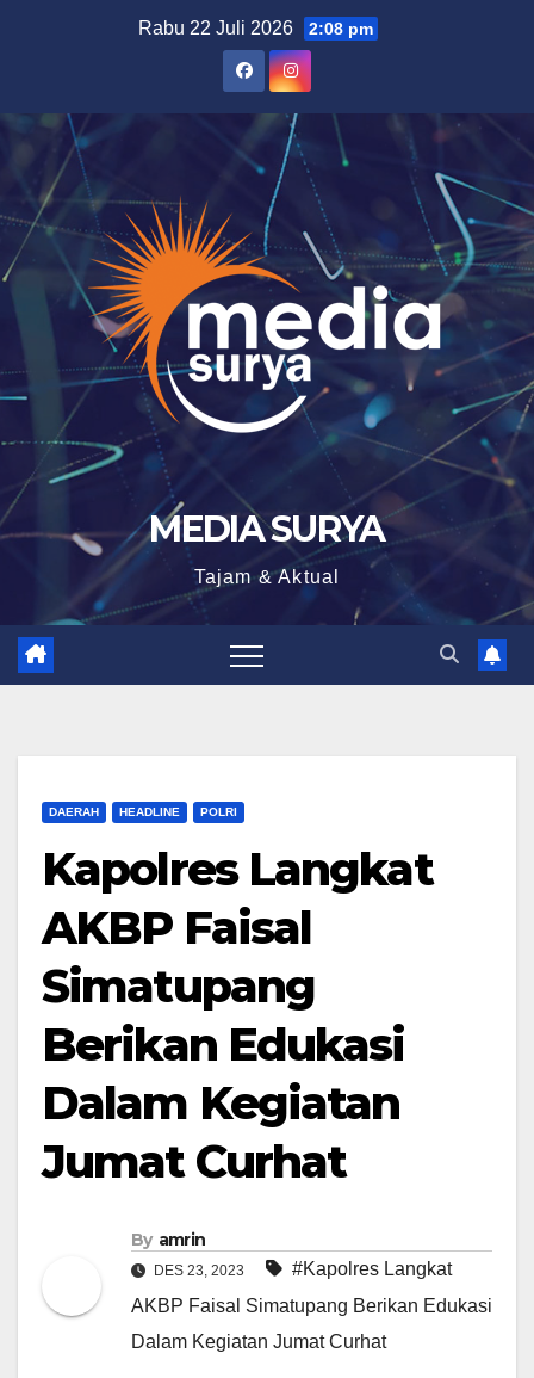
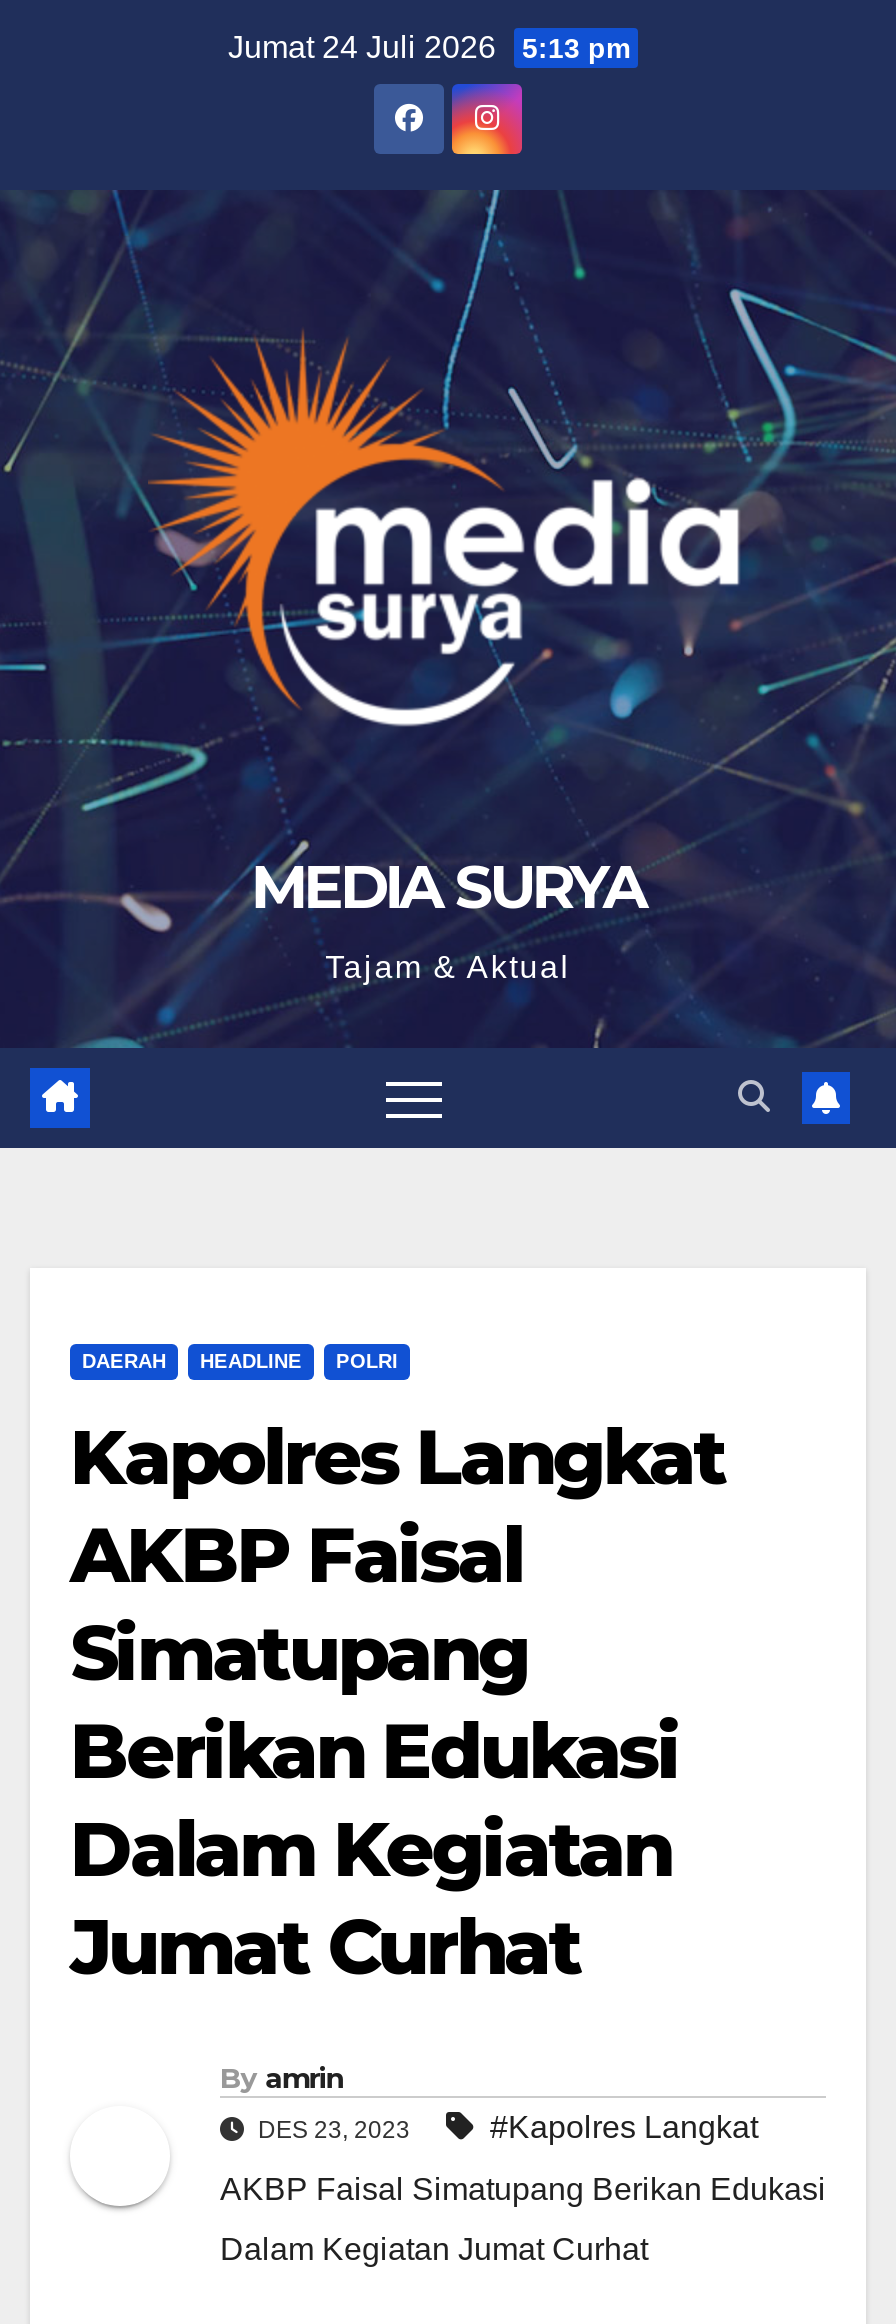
- Rabu 22 Juli 2026 2:08 pm
+ Jumat 24 Juli 2026 5:13 pm
